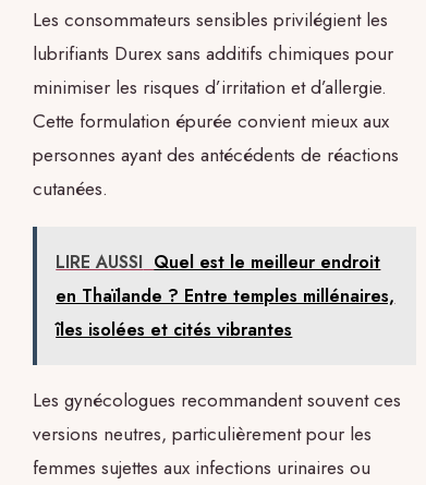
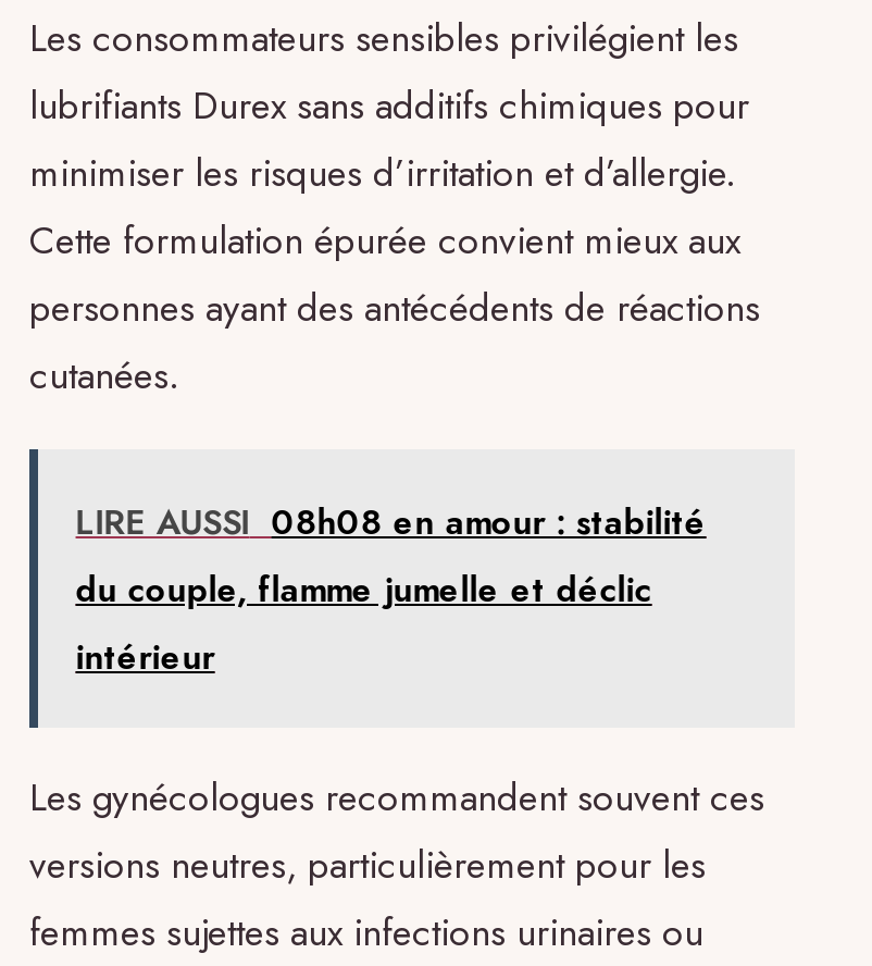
- LIRE AUSSI Quel est le meilleur endroit
- en Thaïlande ? Entre temples millénaires,
- îles isolées et cités vibrantes
+ LIRE AUSSI 08h08 en amour : stabilité
+ du couple, flamme jumelle et déclic
+ intérieur
